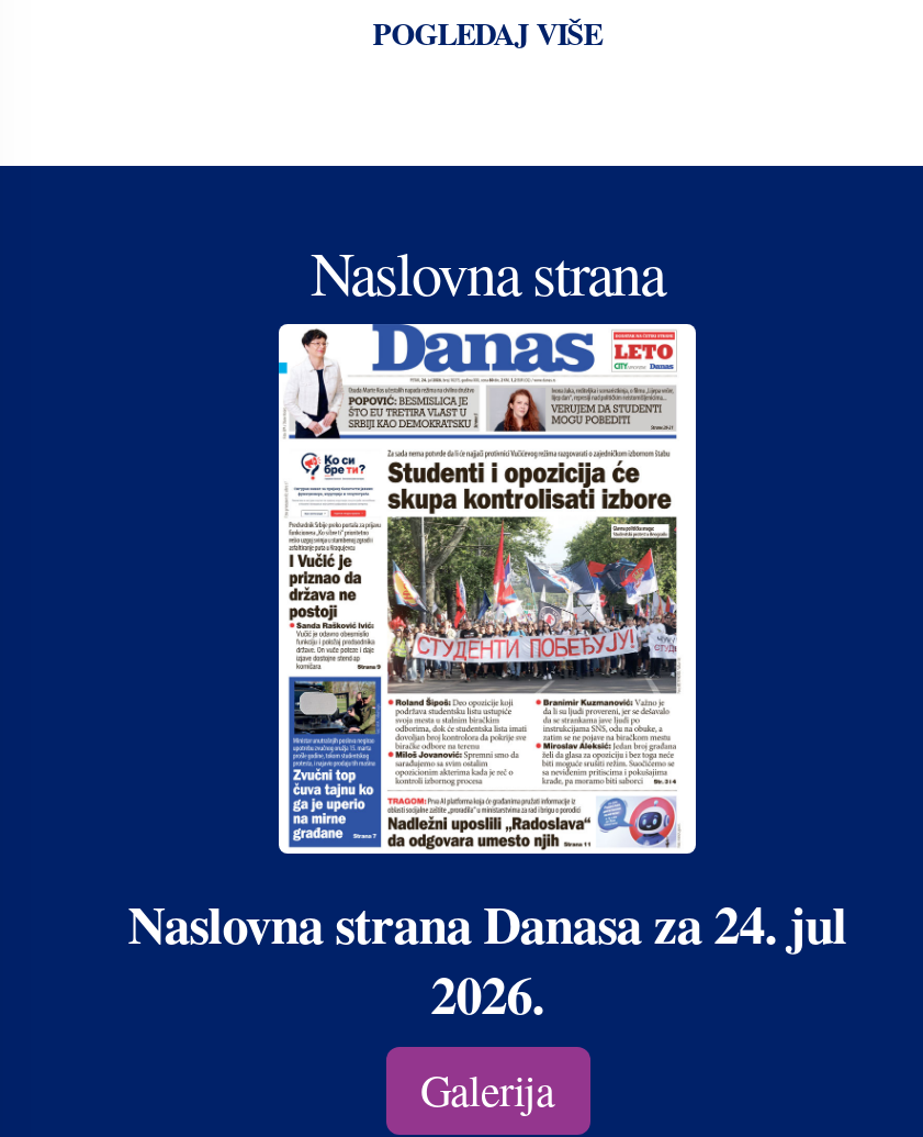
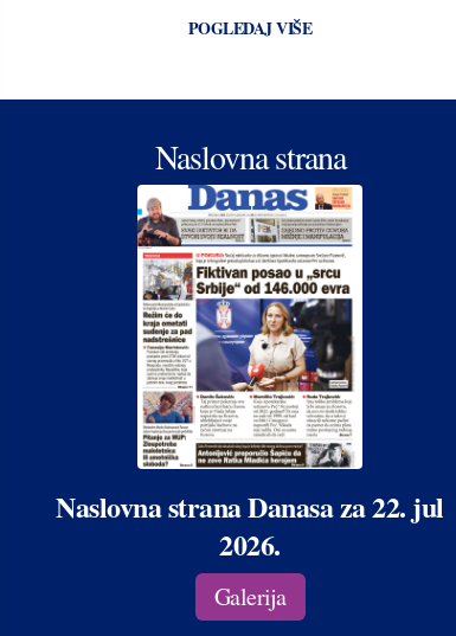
- [image]
- Naslovna strana Danasa za 24. jul
+ [image]
+ Naslovna strana Danasa za 22. jul
